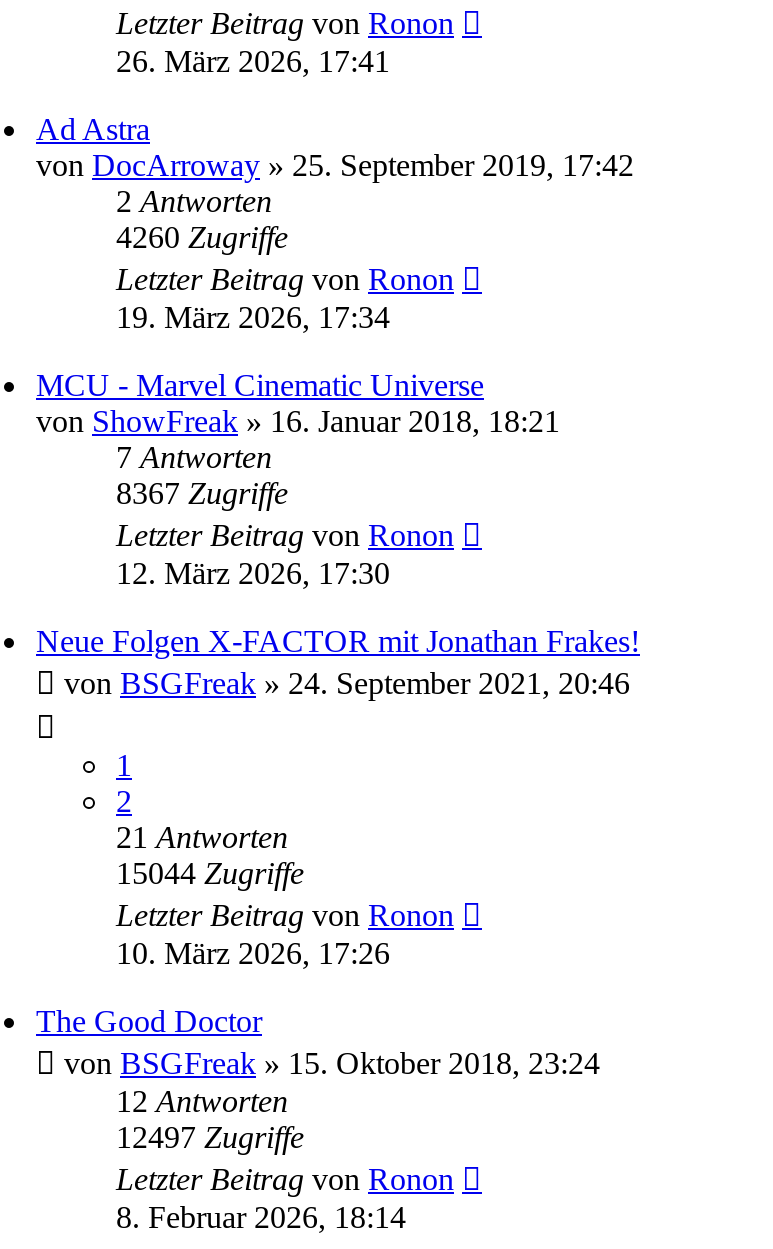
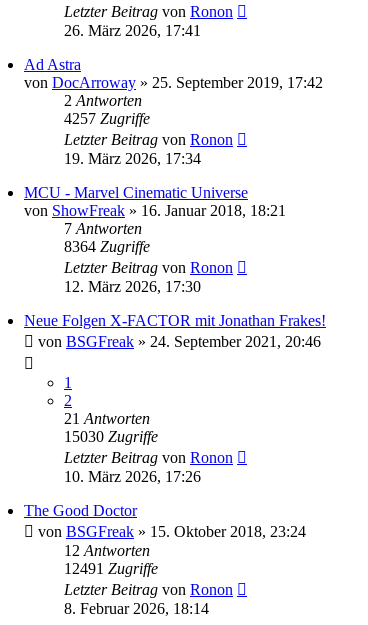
- 4260 Zugriffe
+ 4257 Zugriffe

- 8367 Zugriffe
+ 8364 Zugriffe

- 15044 Zugriffe
+ 15030 Zugriffe

- 12497 Zugriffe
+ 12491 Zugriffe
